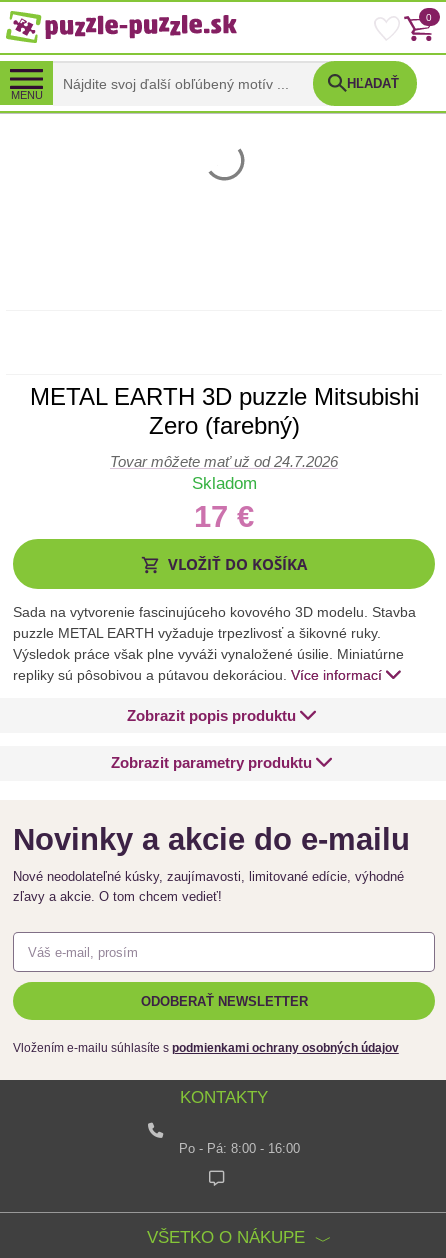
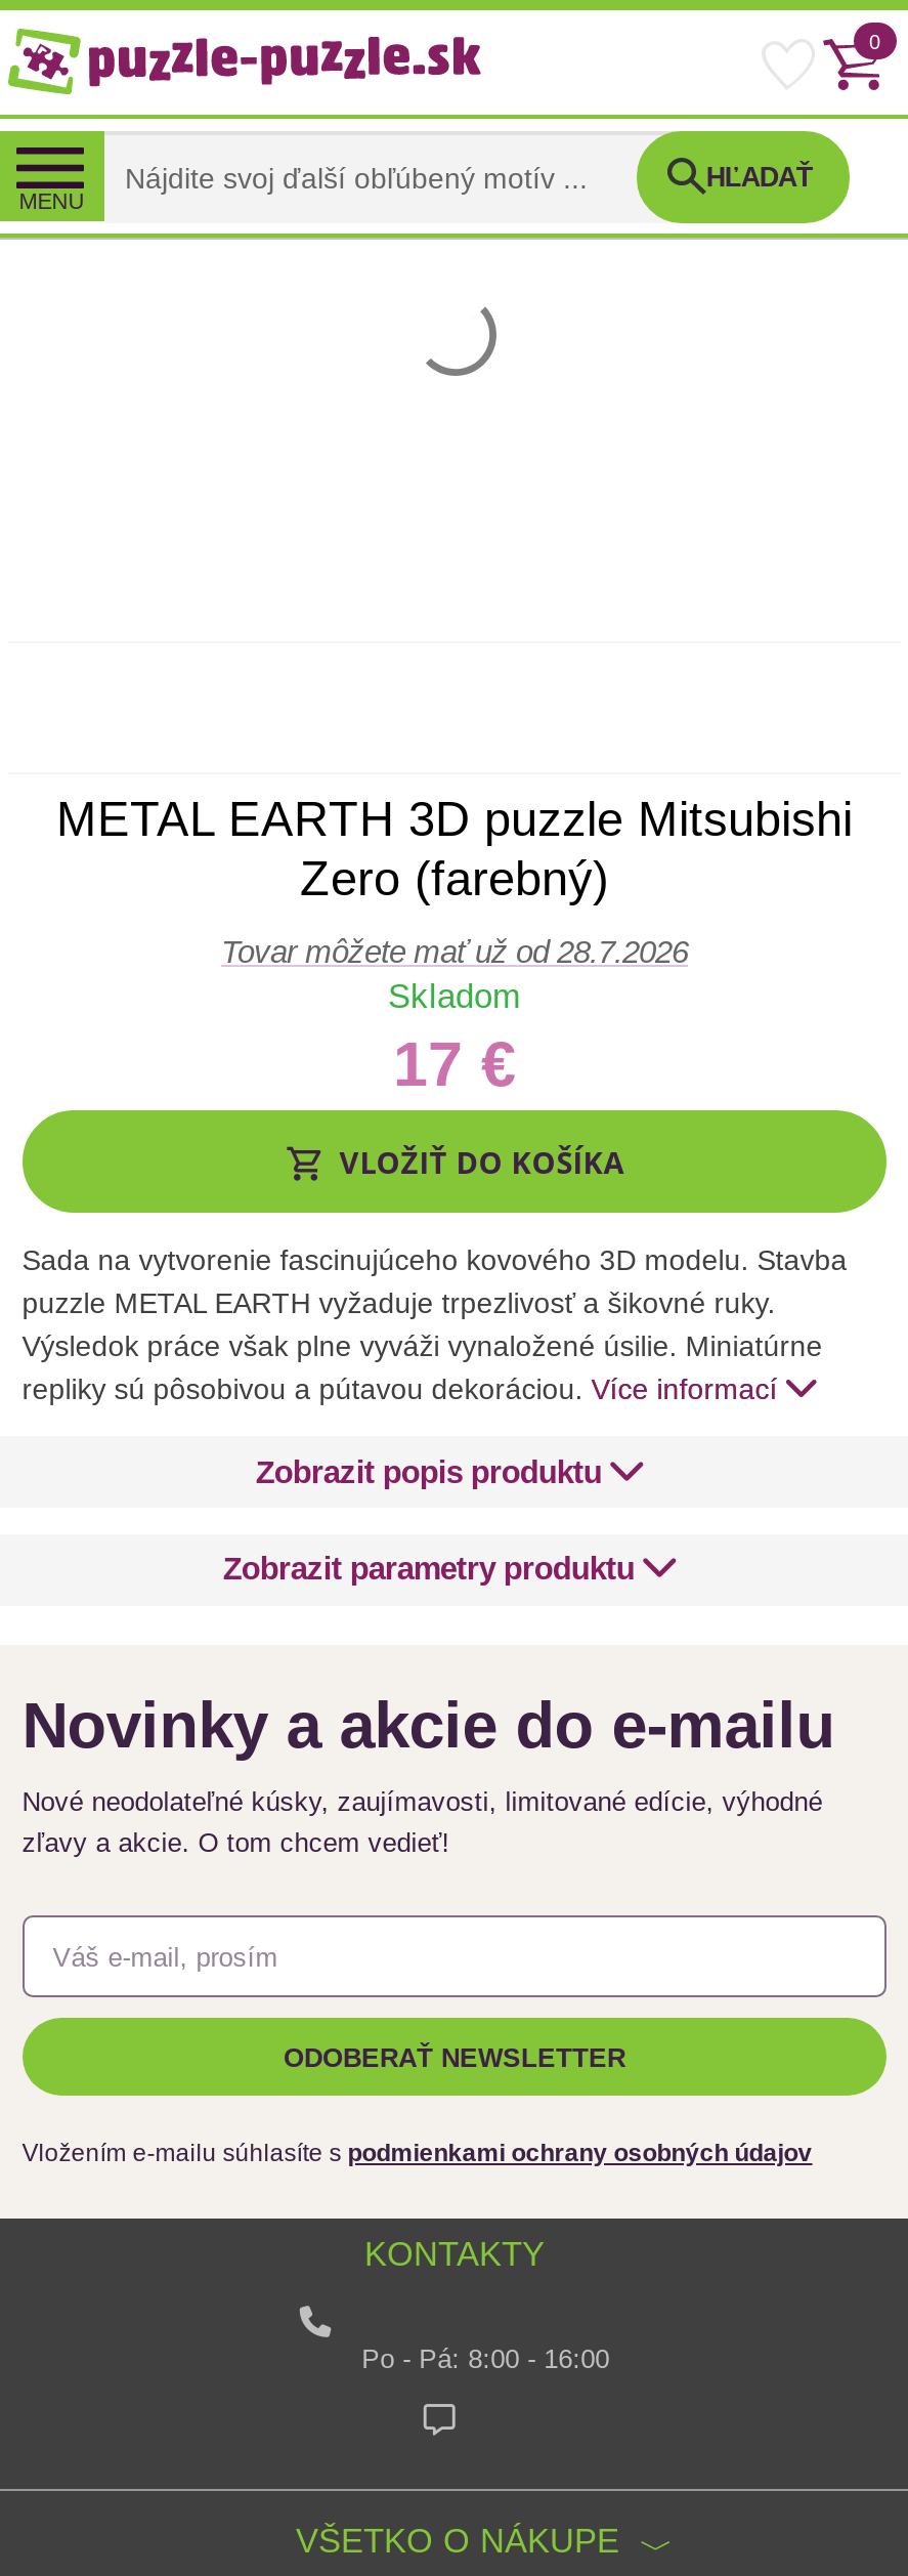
- Tovar môžete mať už od 24.7.2026
+ Tovar môžete mať už od 28.7.2026
